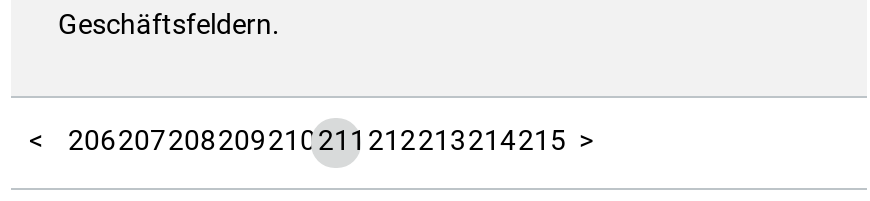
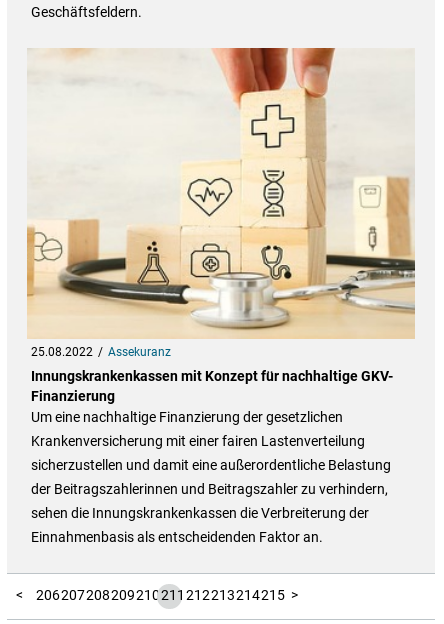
+ [image]
+ 25.08.2022
+ Assekuranz
+ Innungskrankenkassen mit Konzept für nachhaltige GKV-
+ Finanzierung
+ Um eine nachhaltige Finanzierung der gesetzlichen
+ Krankenversicherung mit einer fairen Lastenverteilung
+ sicherzustellen und damit eine außerordentliche Belastung
+ der Beitragszahlerinnen und Beitragszahler zu verhindern,
+ sehen die Innungskrankenkassen die Verbreiterung der
+ Einnahmenbasis als entscheidenden Faktor an.
